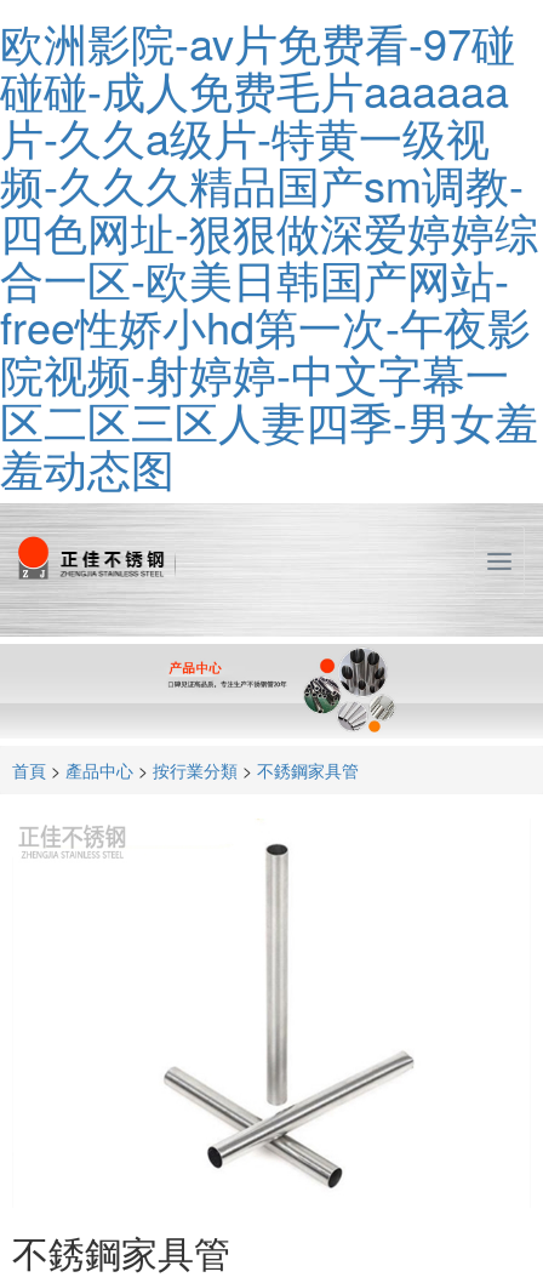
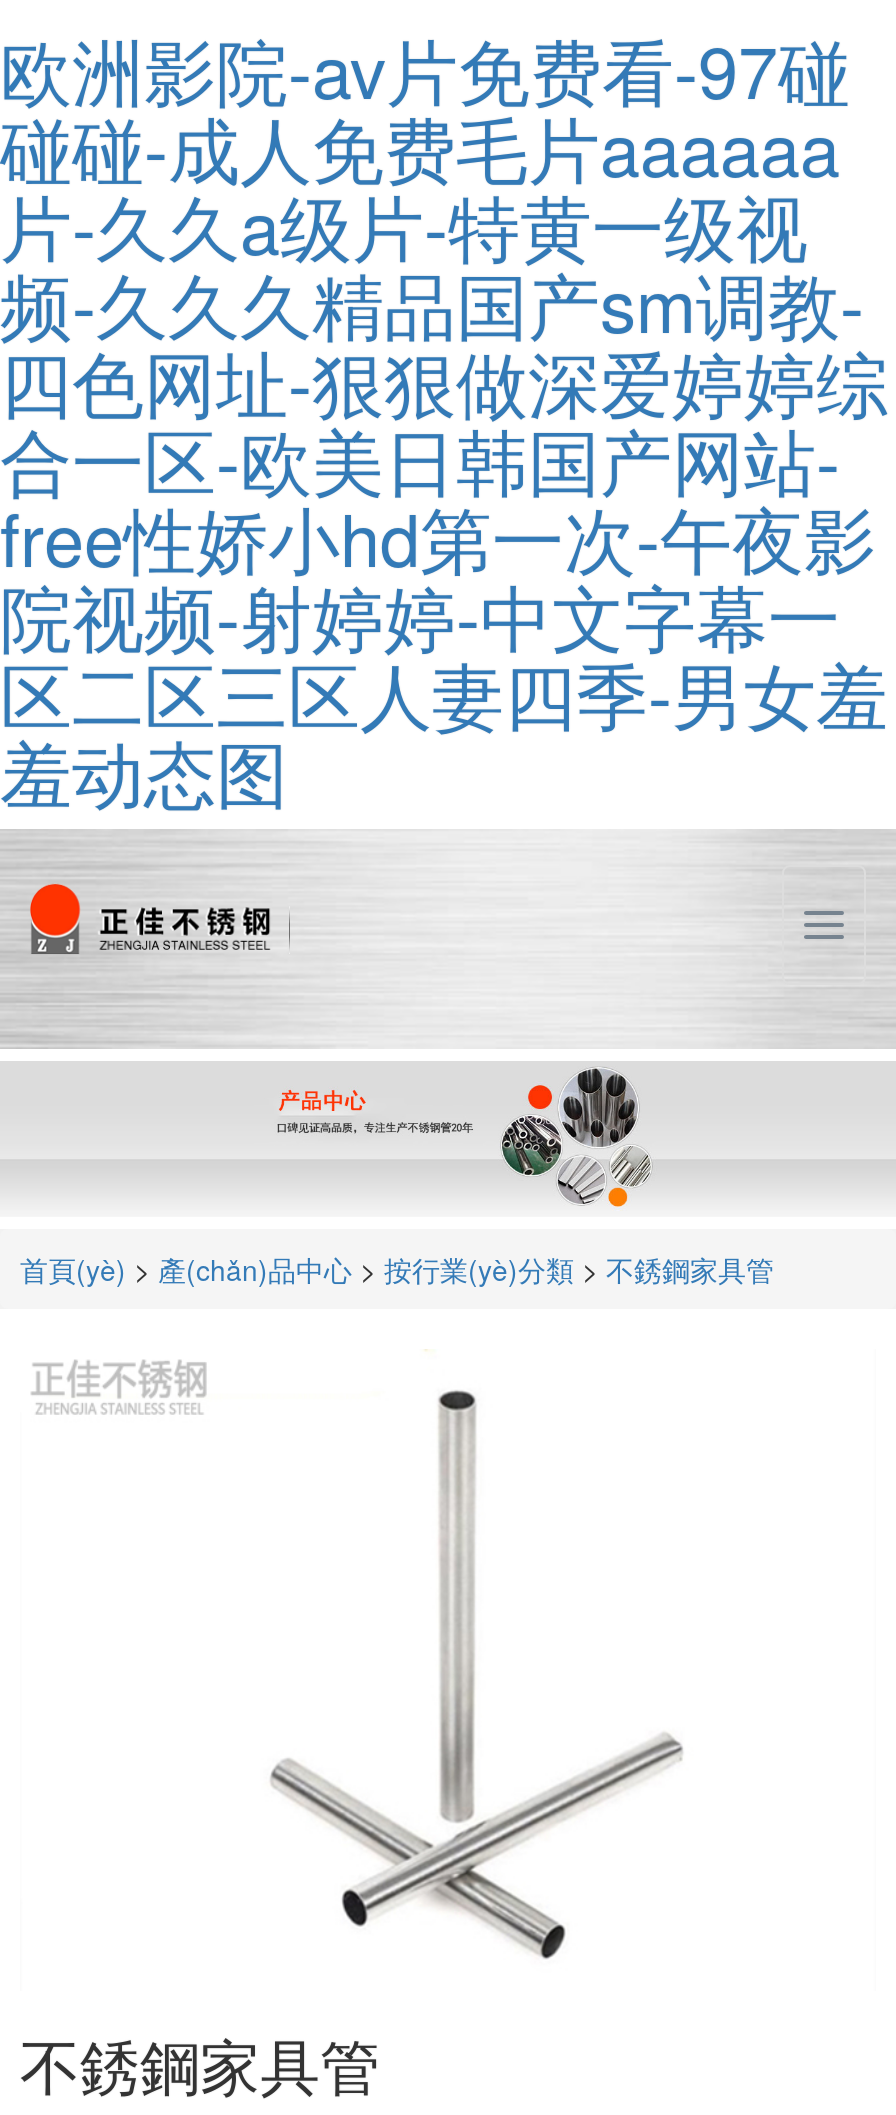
- 首頁>產品中心>按行業分類>不銹鋼家具管
+ 首頁(yè) >產(chǎn)品中心>按行業(yè)分類>不銹鋼家具管
